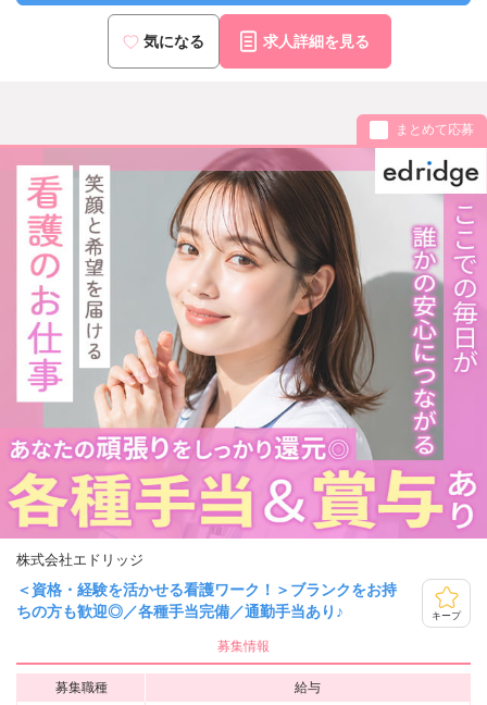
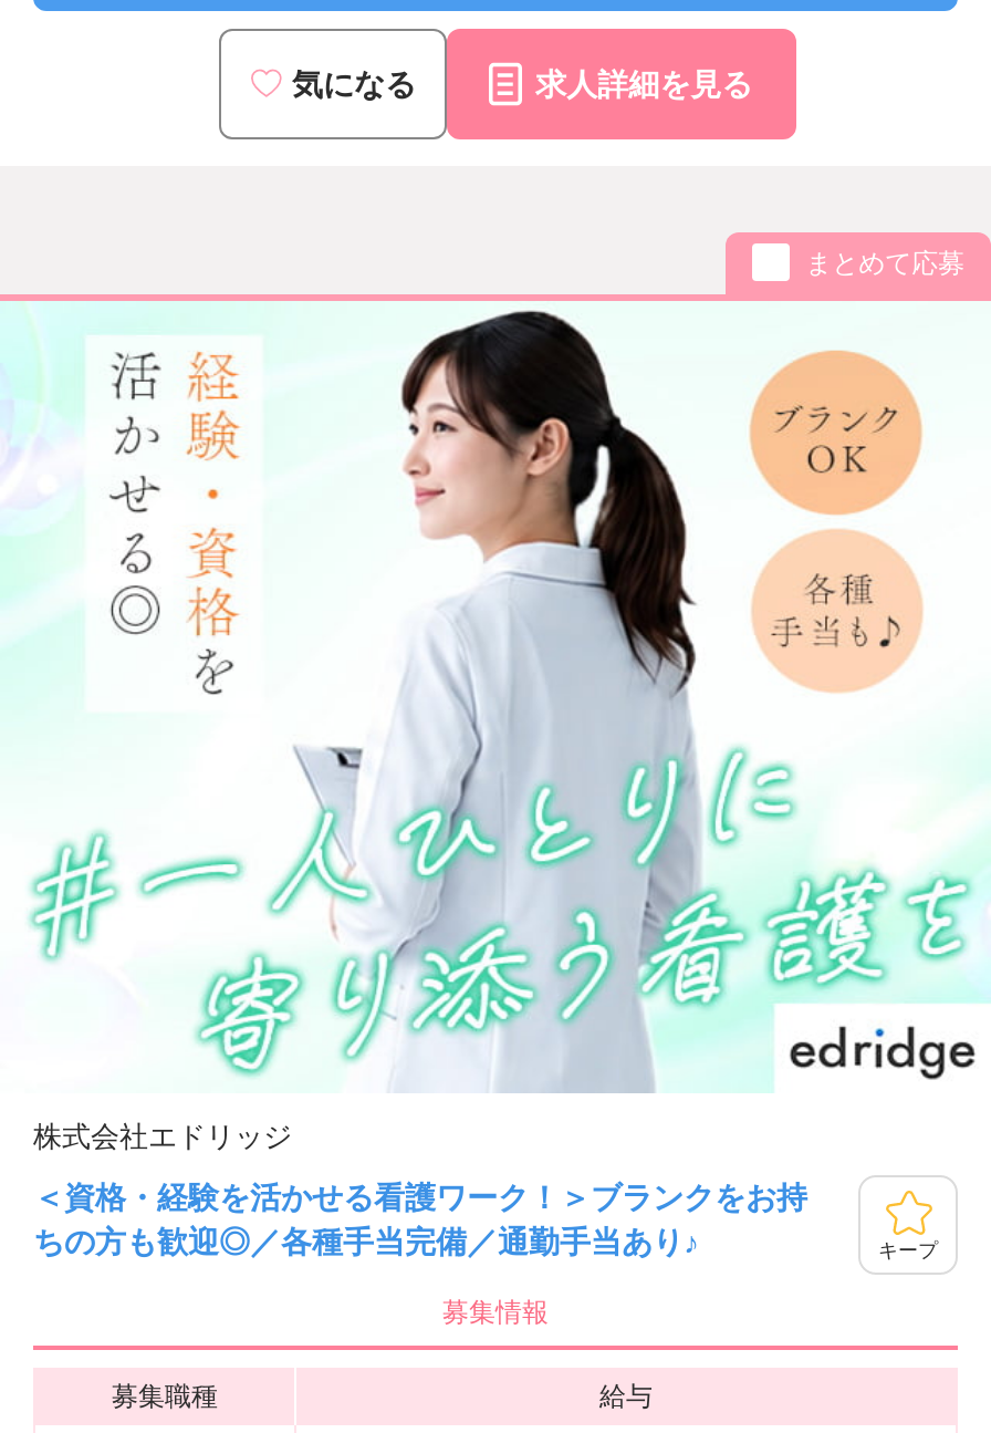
- [image]
+ [image]
